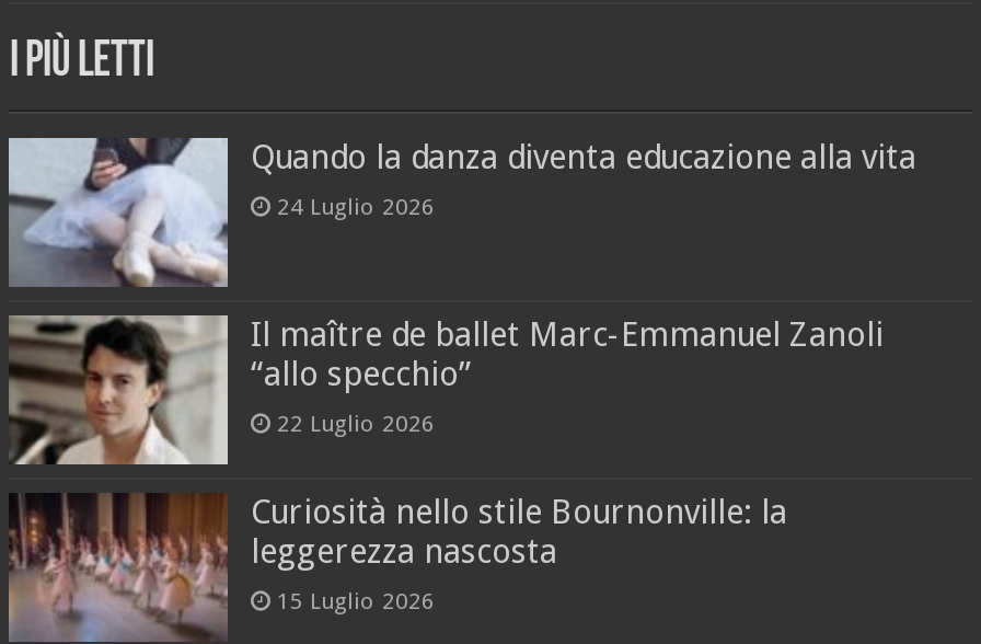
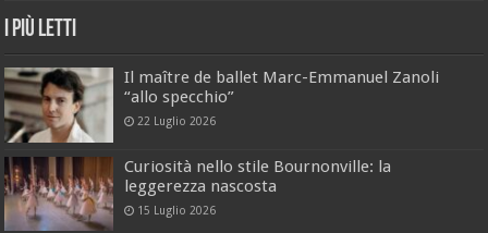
- [image]
- Quando la danza diventa educazione alla vita
- 24 Luglio 2026
